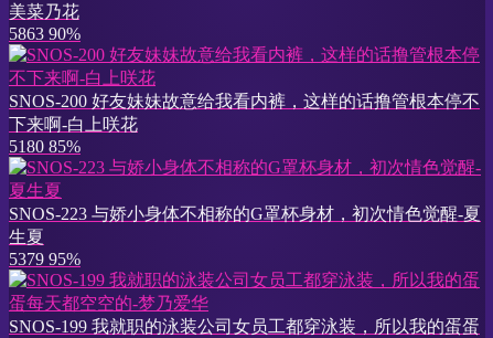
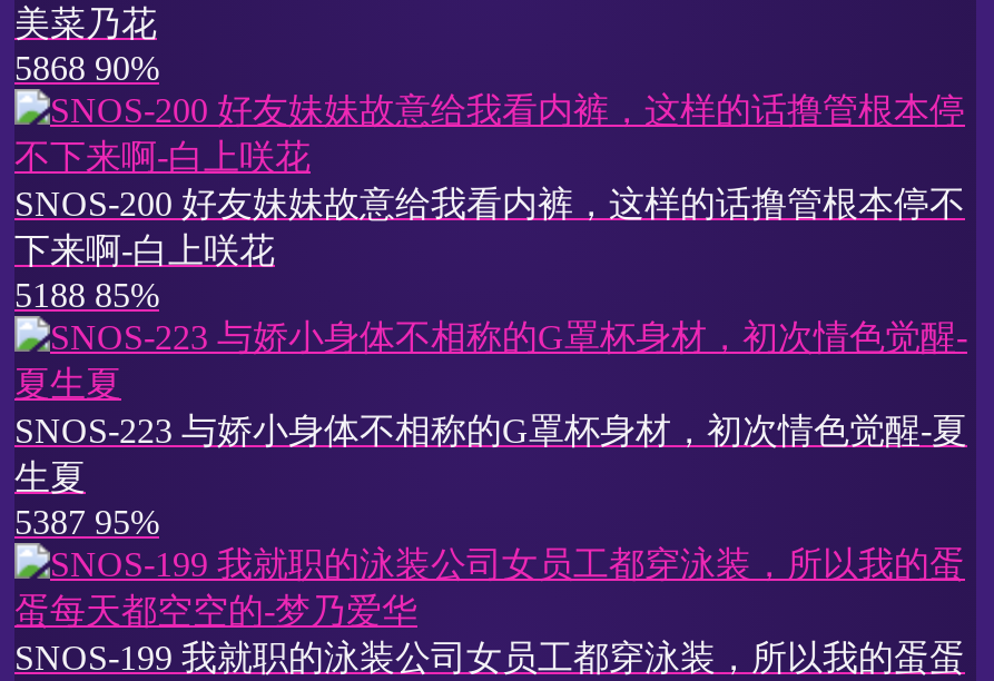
- 5863 90%
+ 5868 90%

- 5180 85%
+ 5188 85%

- 5379 95%
+ 5387 95%
